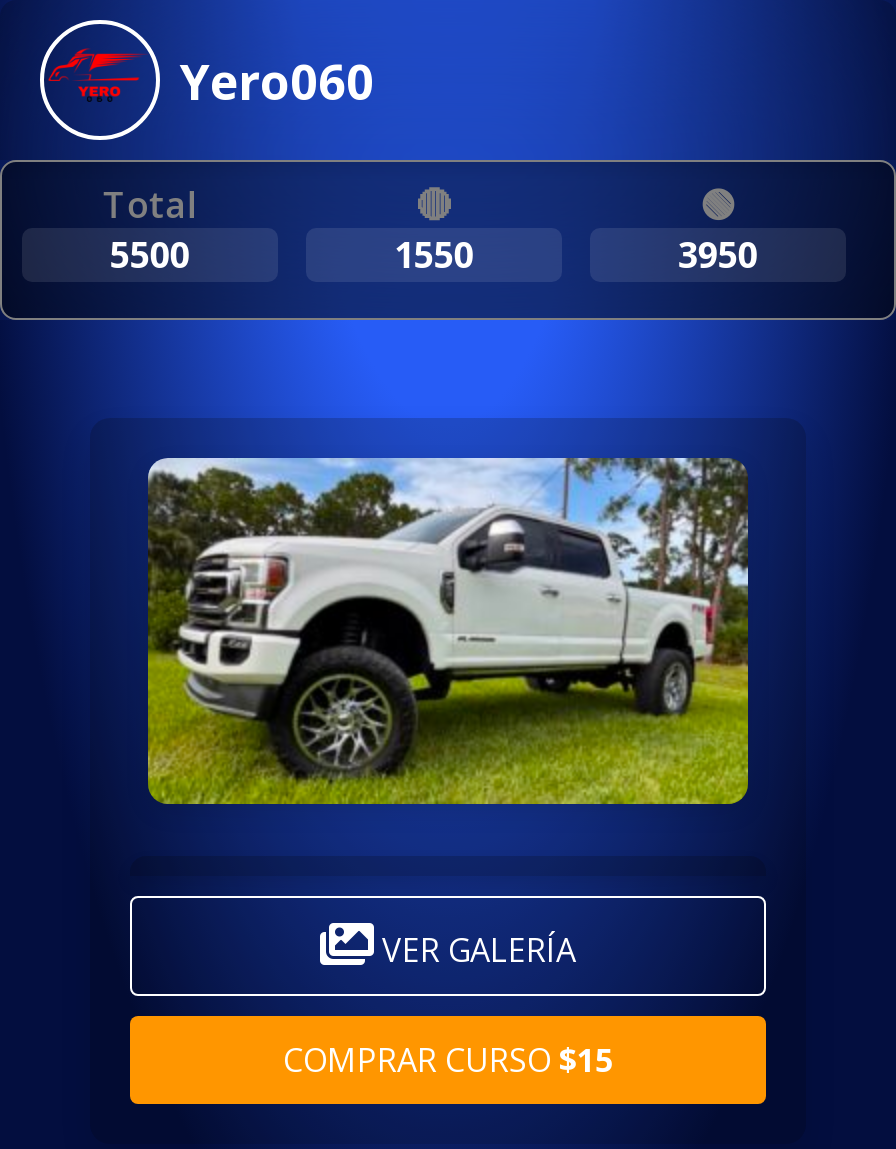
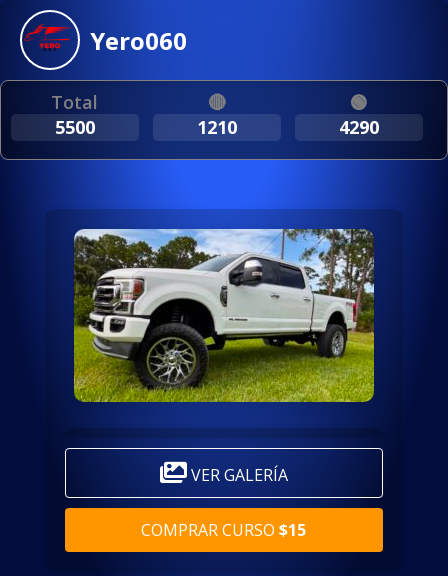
- 1550
+ 1210

- 3950
+ 4290
